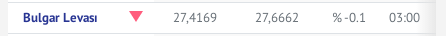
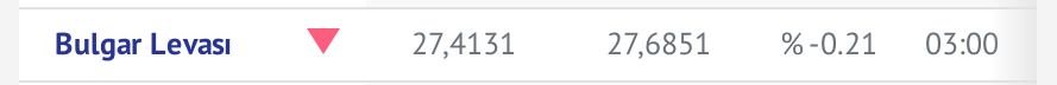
- 27,4169
+ 27,4131

- 27,6662
+ 27,6851

- % -0.1
+ % -0.21
